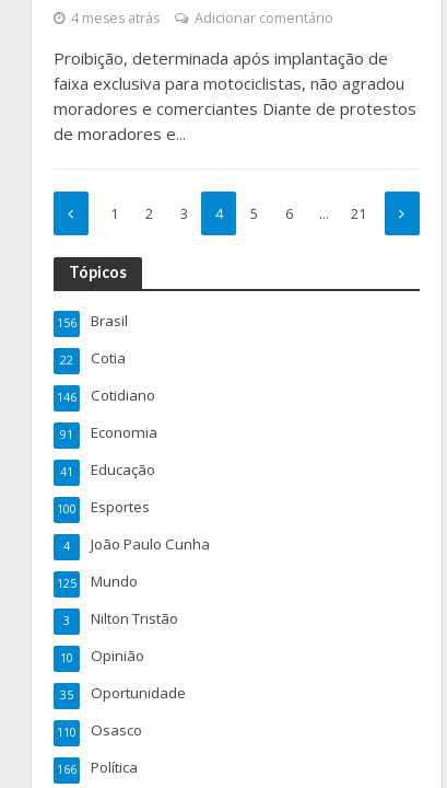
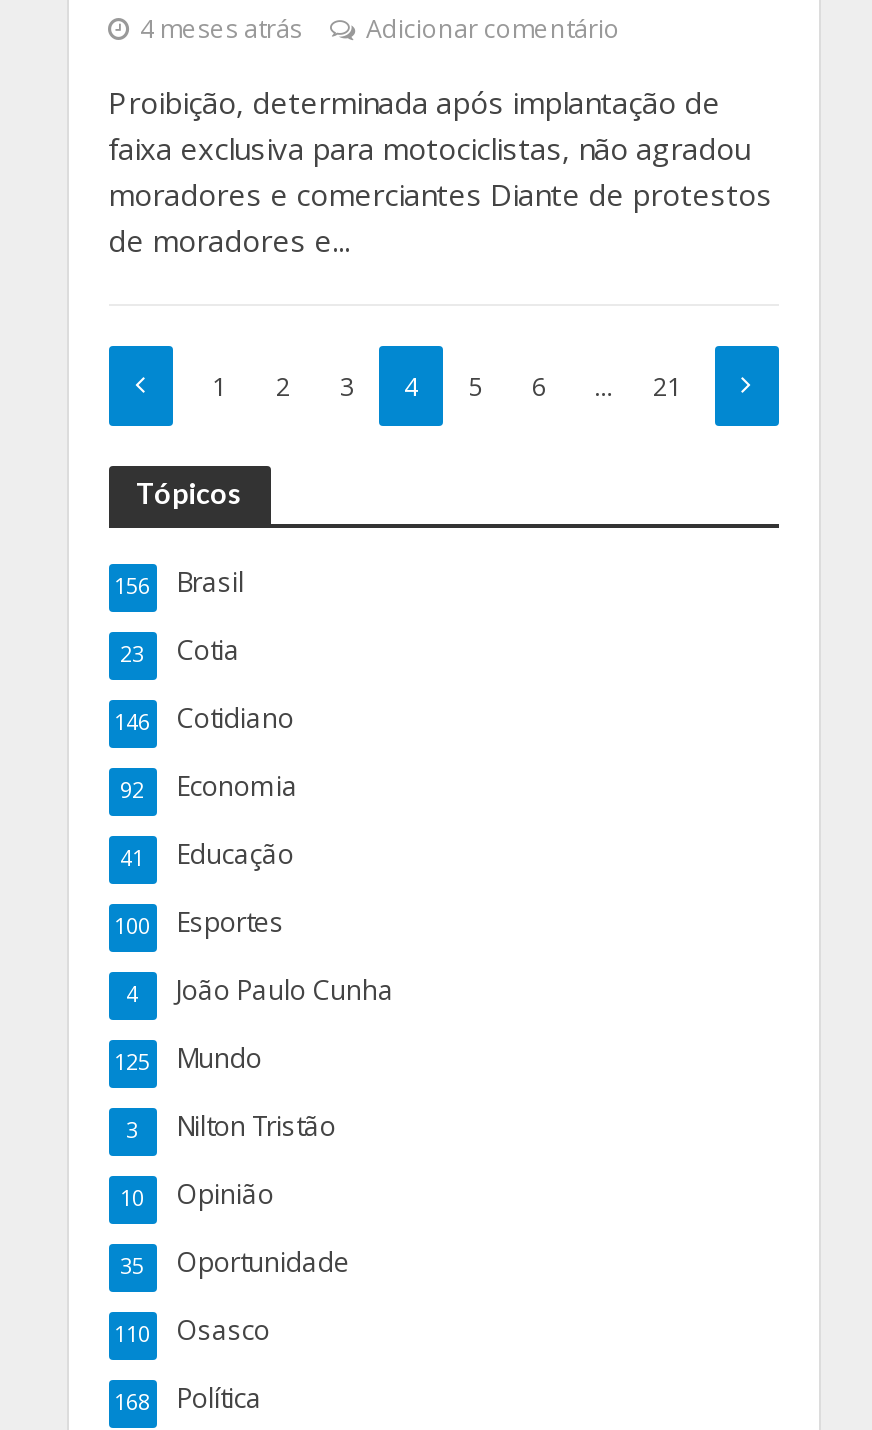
- 22 Cotia
+ 23 Cotia

- 91 Economia
+ 92 Economia

- 166 Política
+ 168 Política
